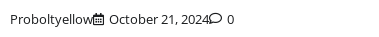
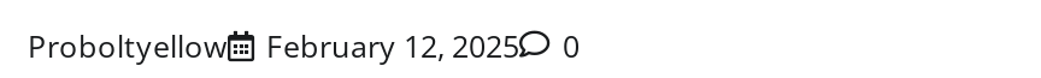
- Proboltyellow October 21, 2024 0
+ Proboltyellow February 12, 2025 0
